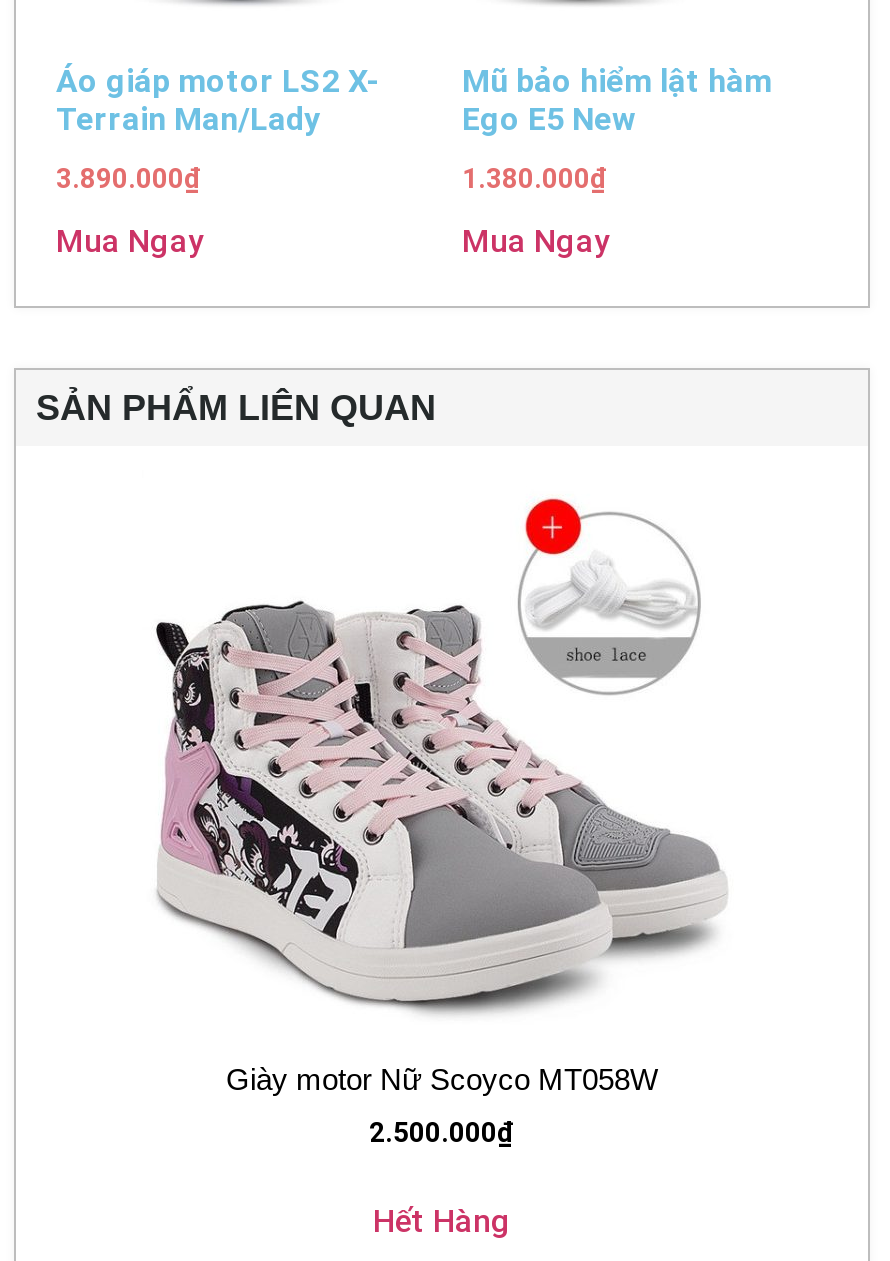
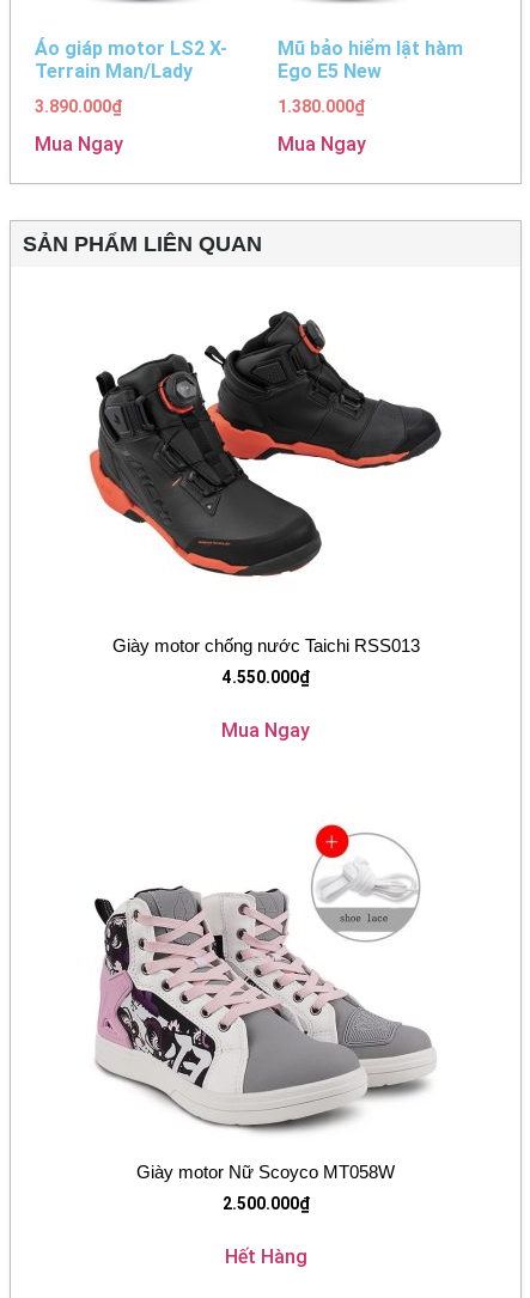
+ [image]

+ Giày motor chống nước Taichi RSS013
+ 4.550.000₫
+ Mua Ngay
